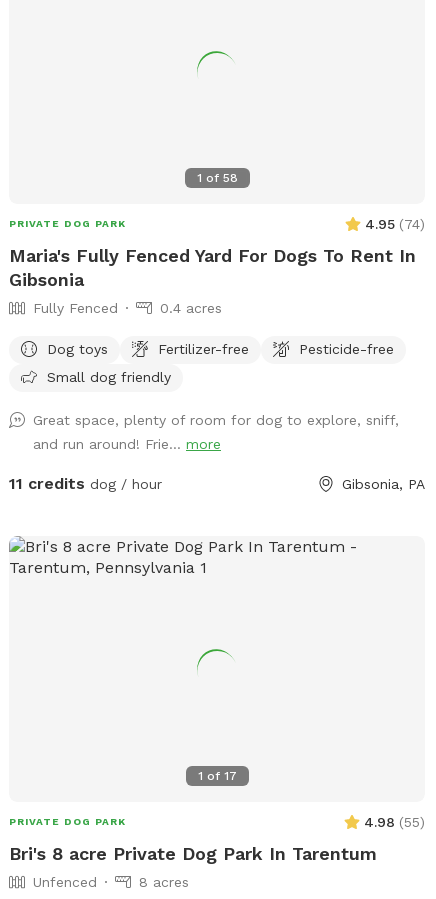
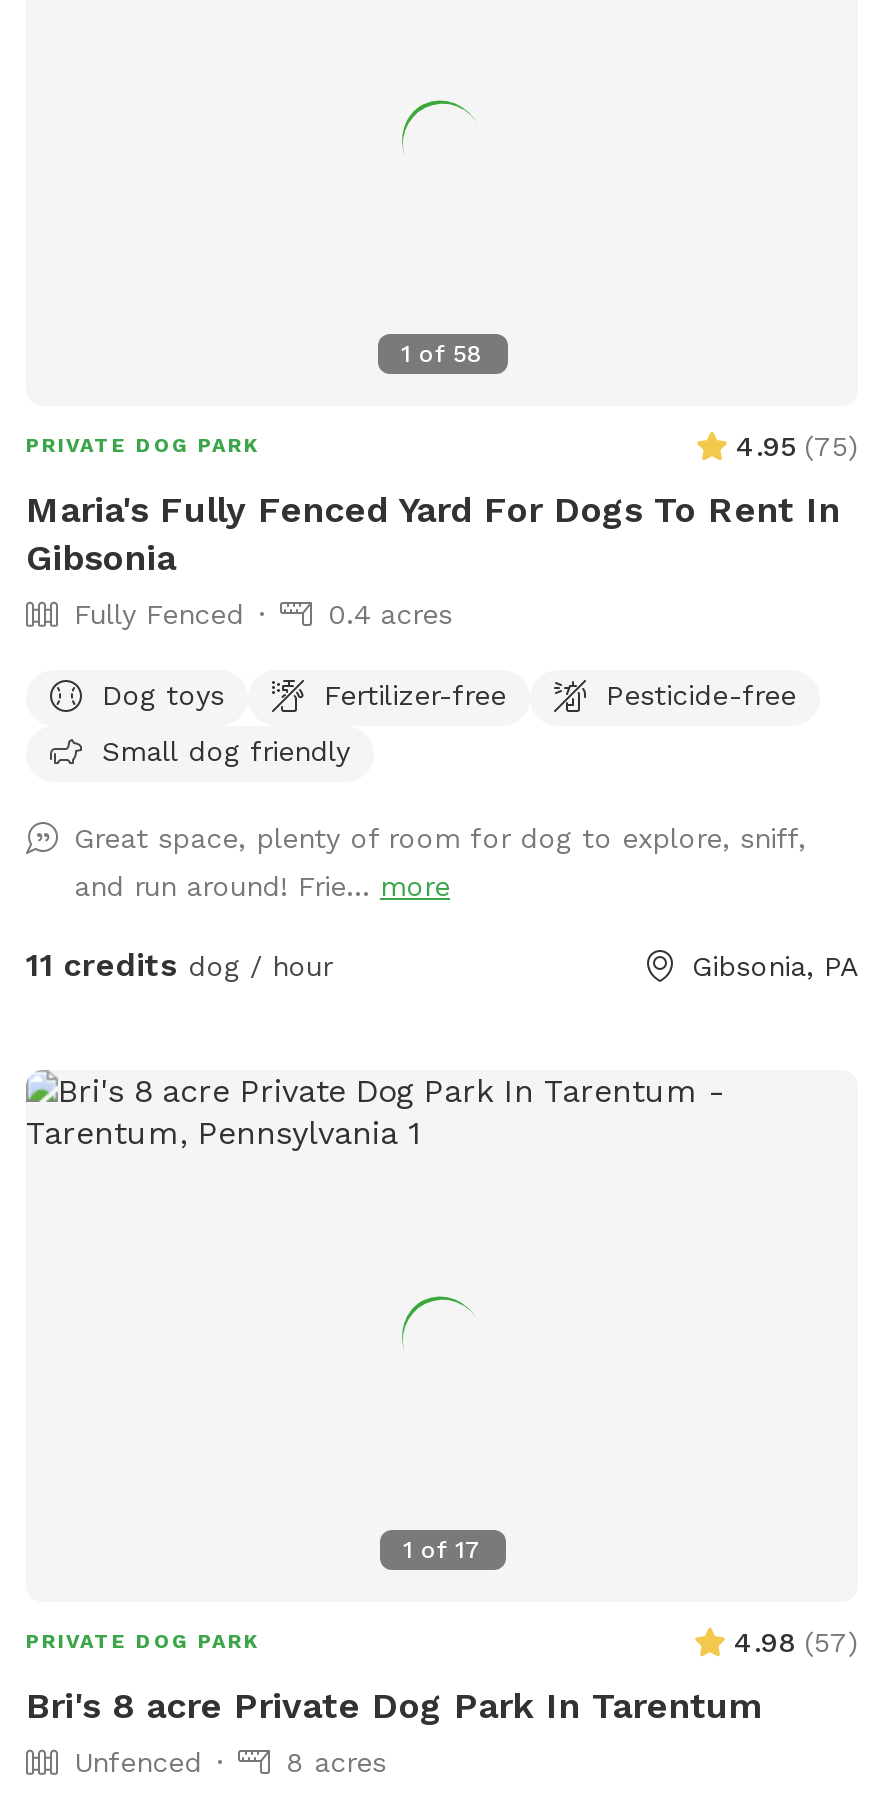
- 4.95 (74)
+ 4.95 (75)

- 4.98 (55)
+ 4.98 (57)
